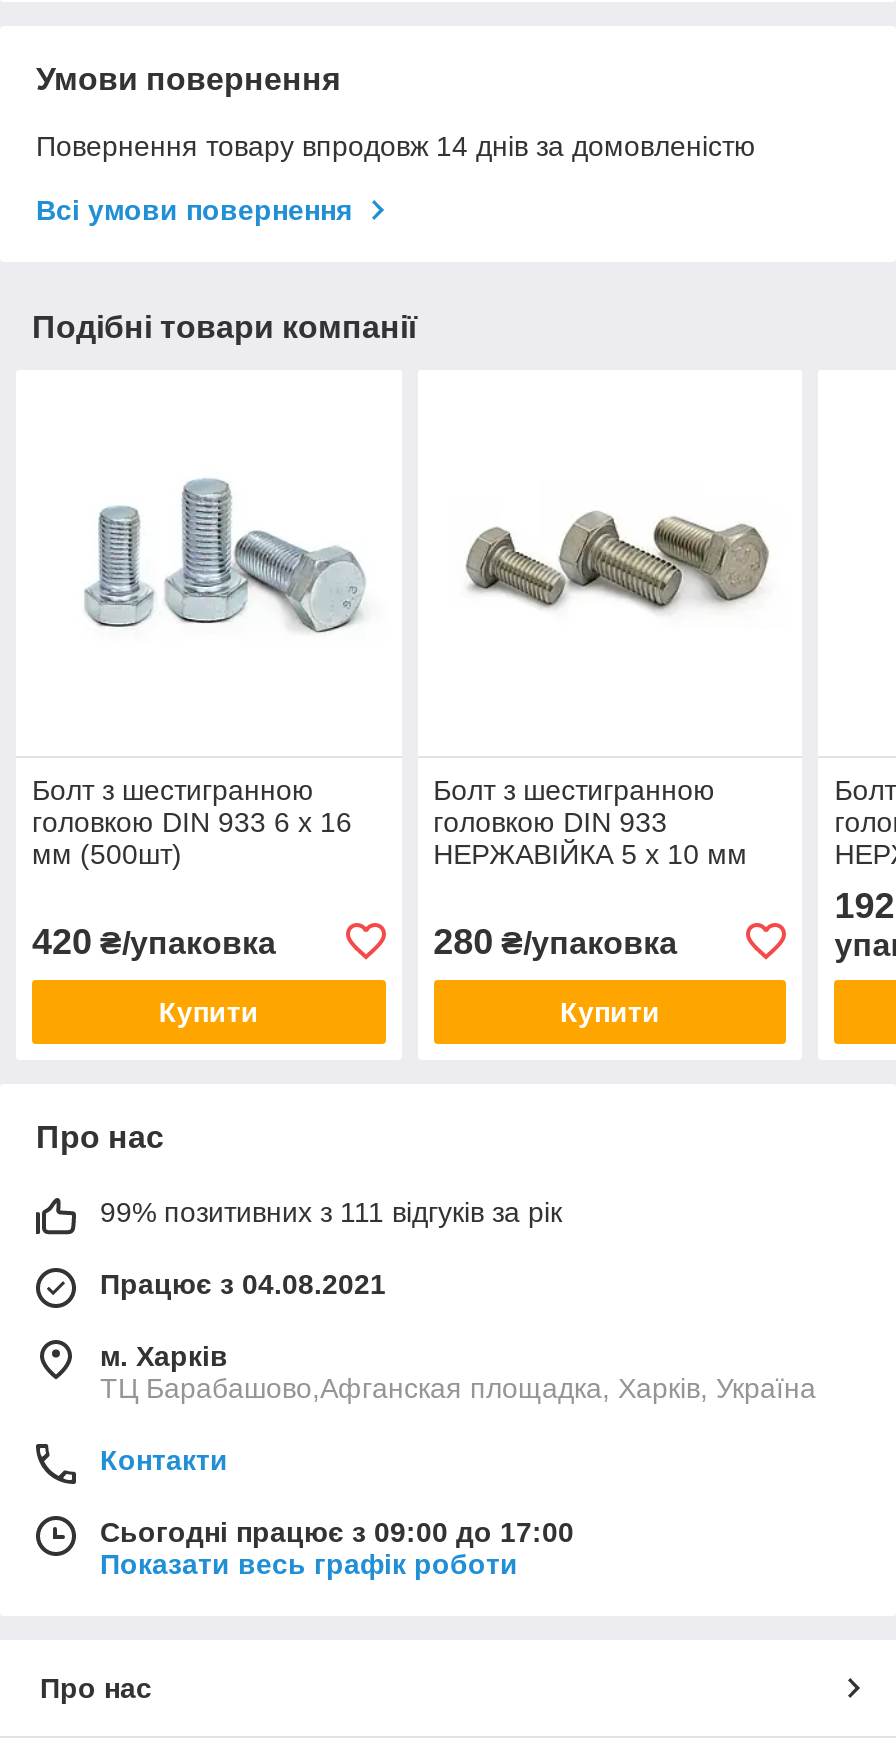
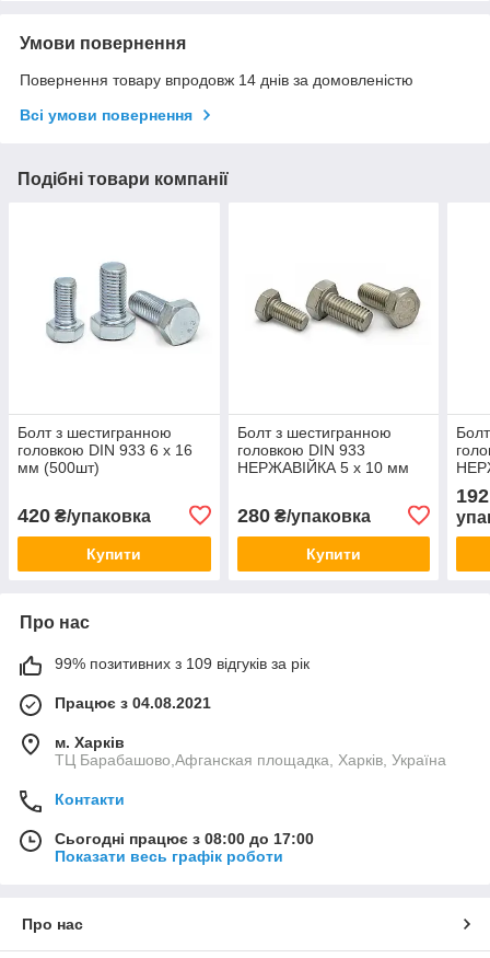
- 99% позитивних з 111 відгуків за рік
+ 99% позитивних з 109 відгуків за рік

- Сьогодні працює з 09:00 до 17:00
+ Сьогодні працює з 08:00 до 17:00
